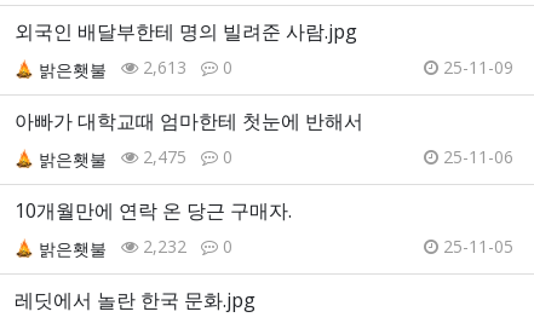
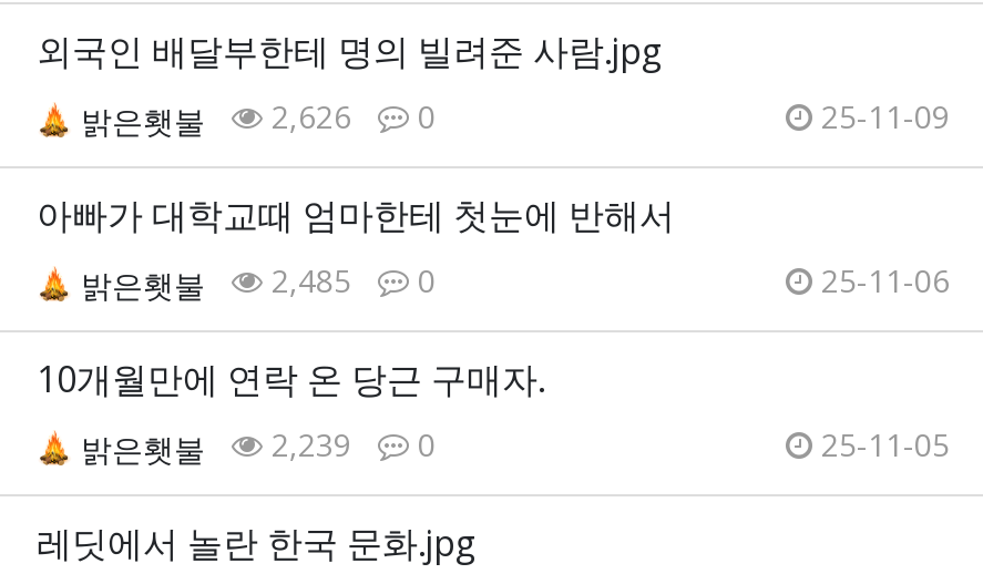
- 2,613
+ 2,626

- 2,475
+ 2,485

- 2,232
+ 2,239
